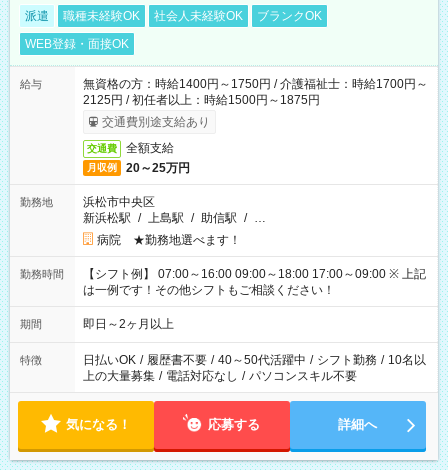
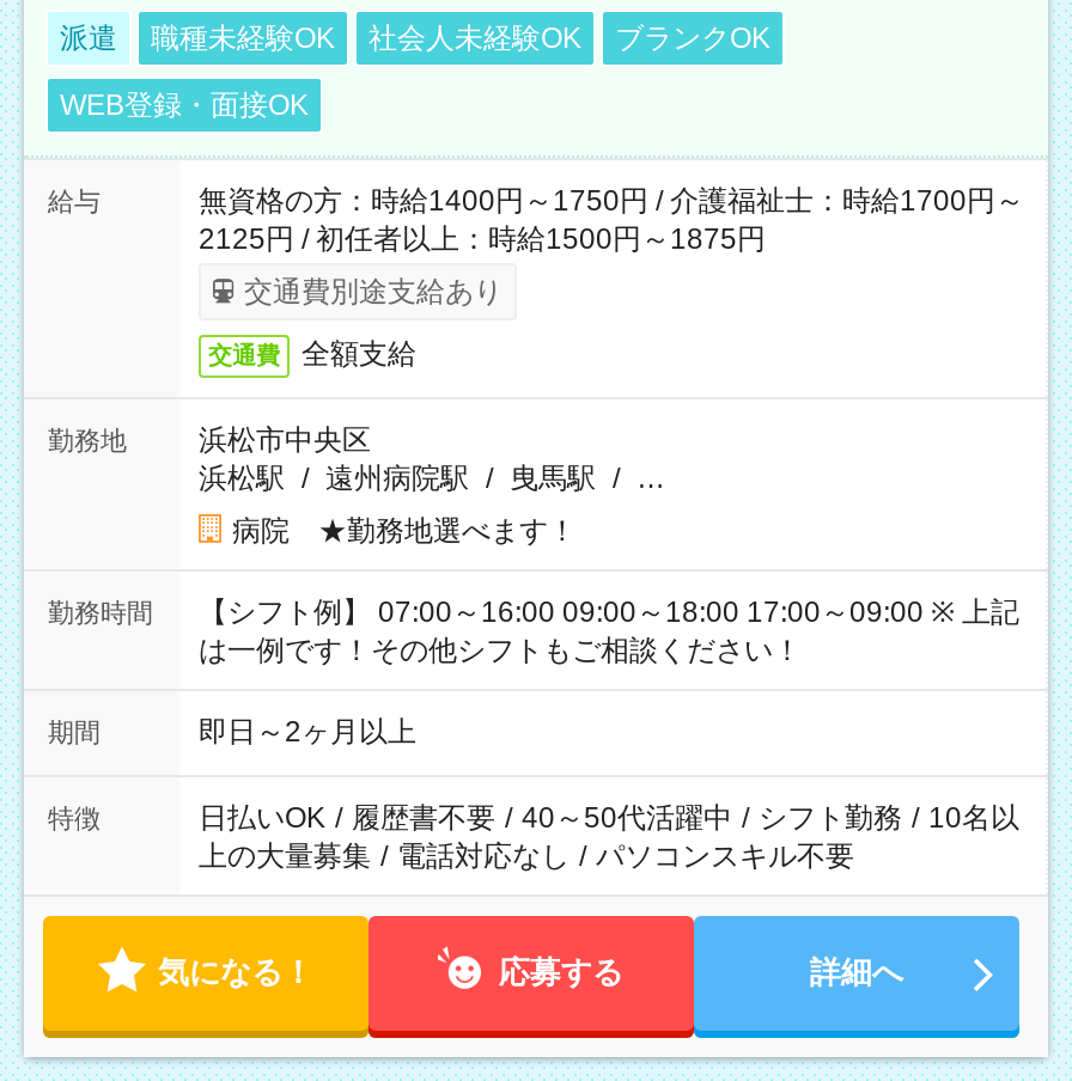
- 月収例
- 20～25万円

- 新浜松駅 / 上島駅 / 助信駅 / …
+ 浜松駅 / 遠州病院駅 / 曳馬駅 / …
